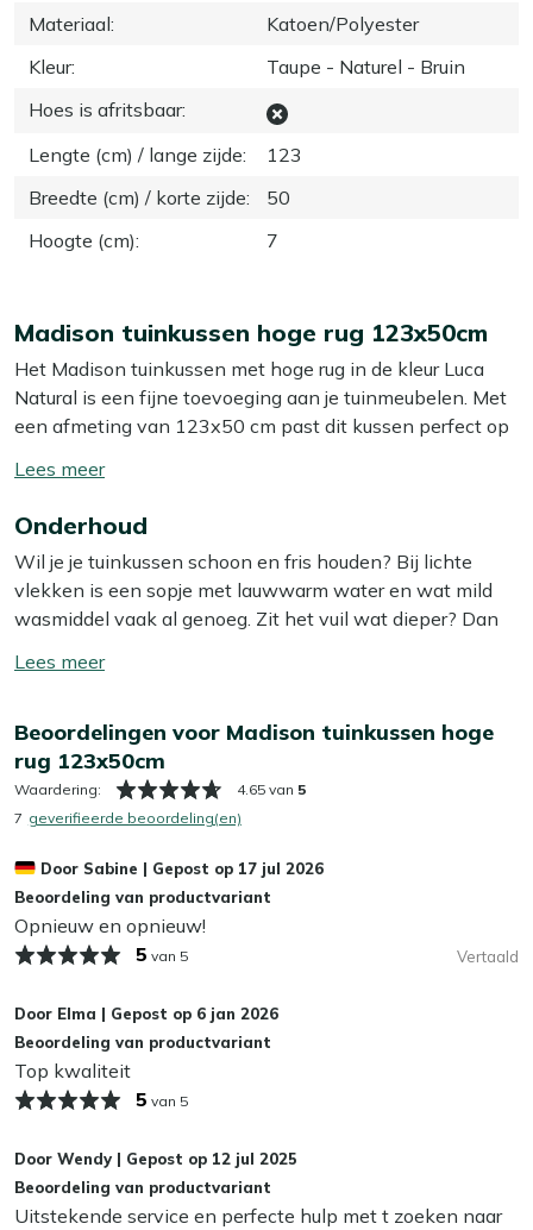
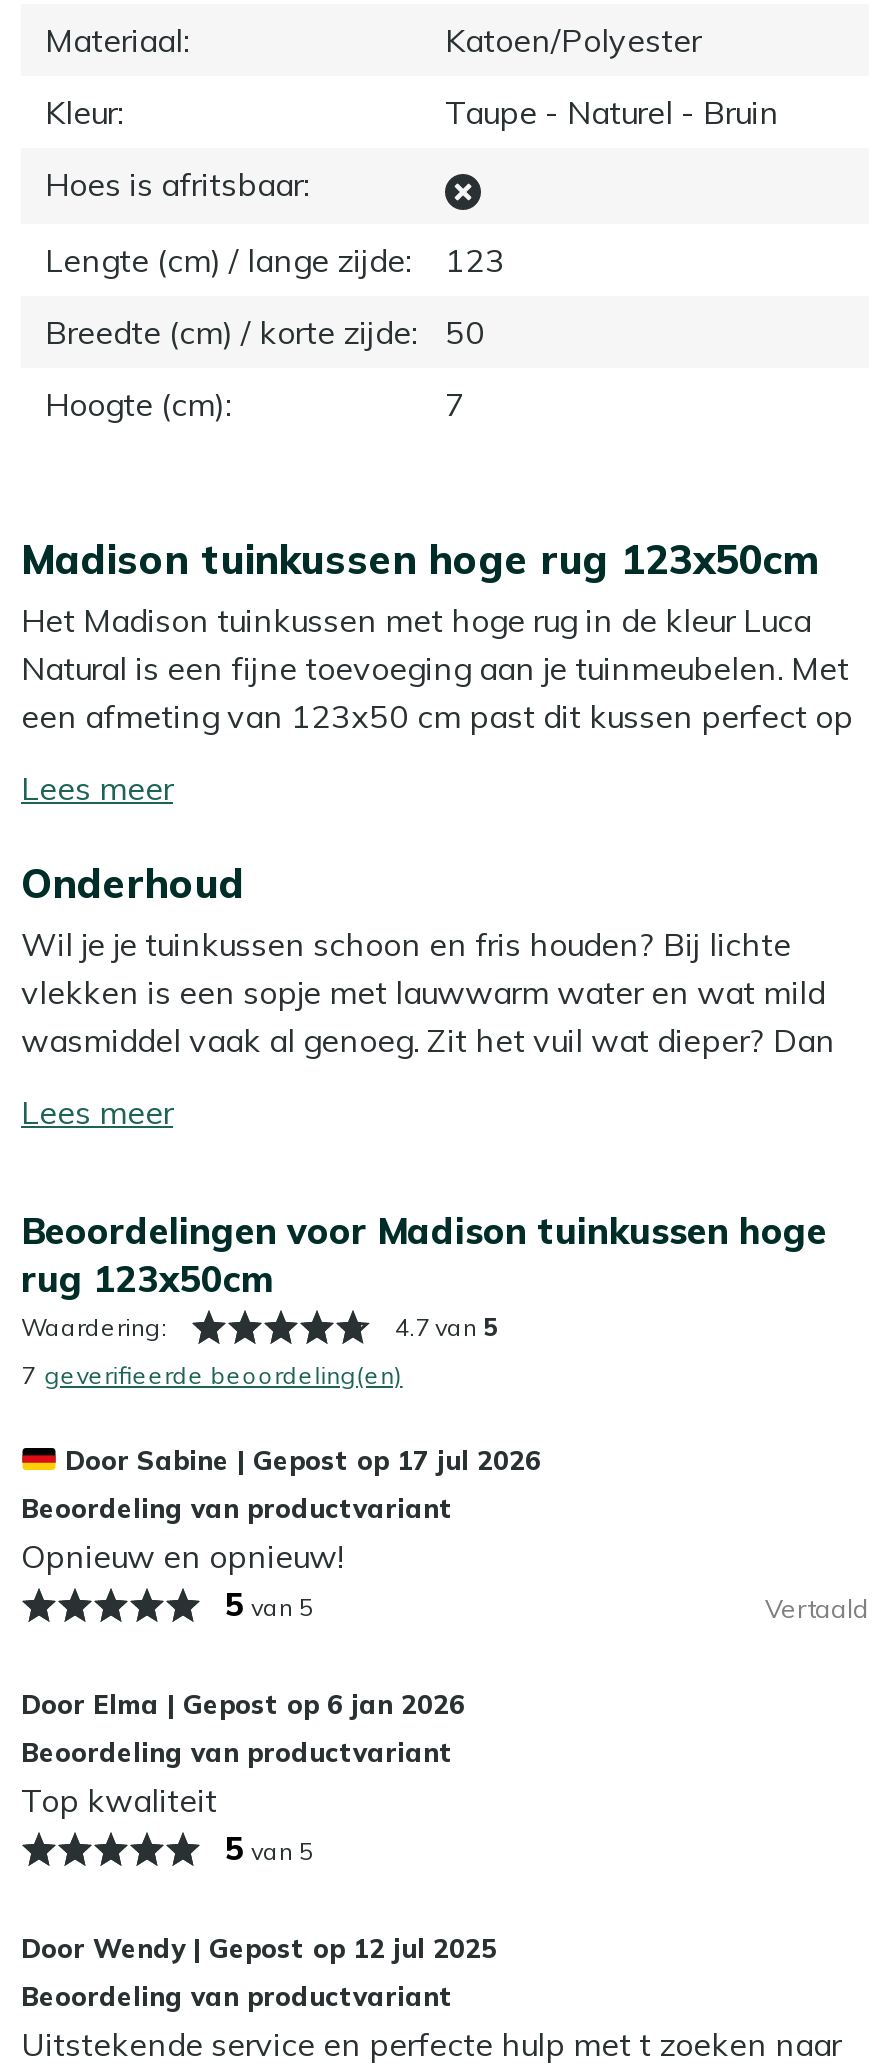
- 4.65 van 5
+ 4.7 van 5
